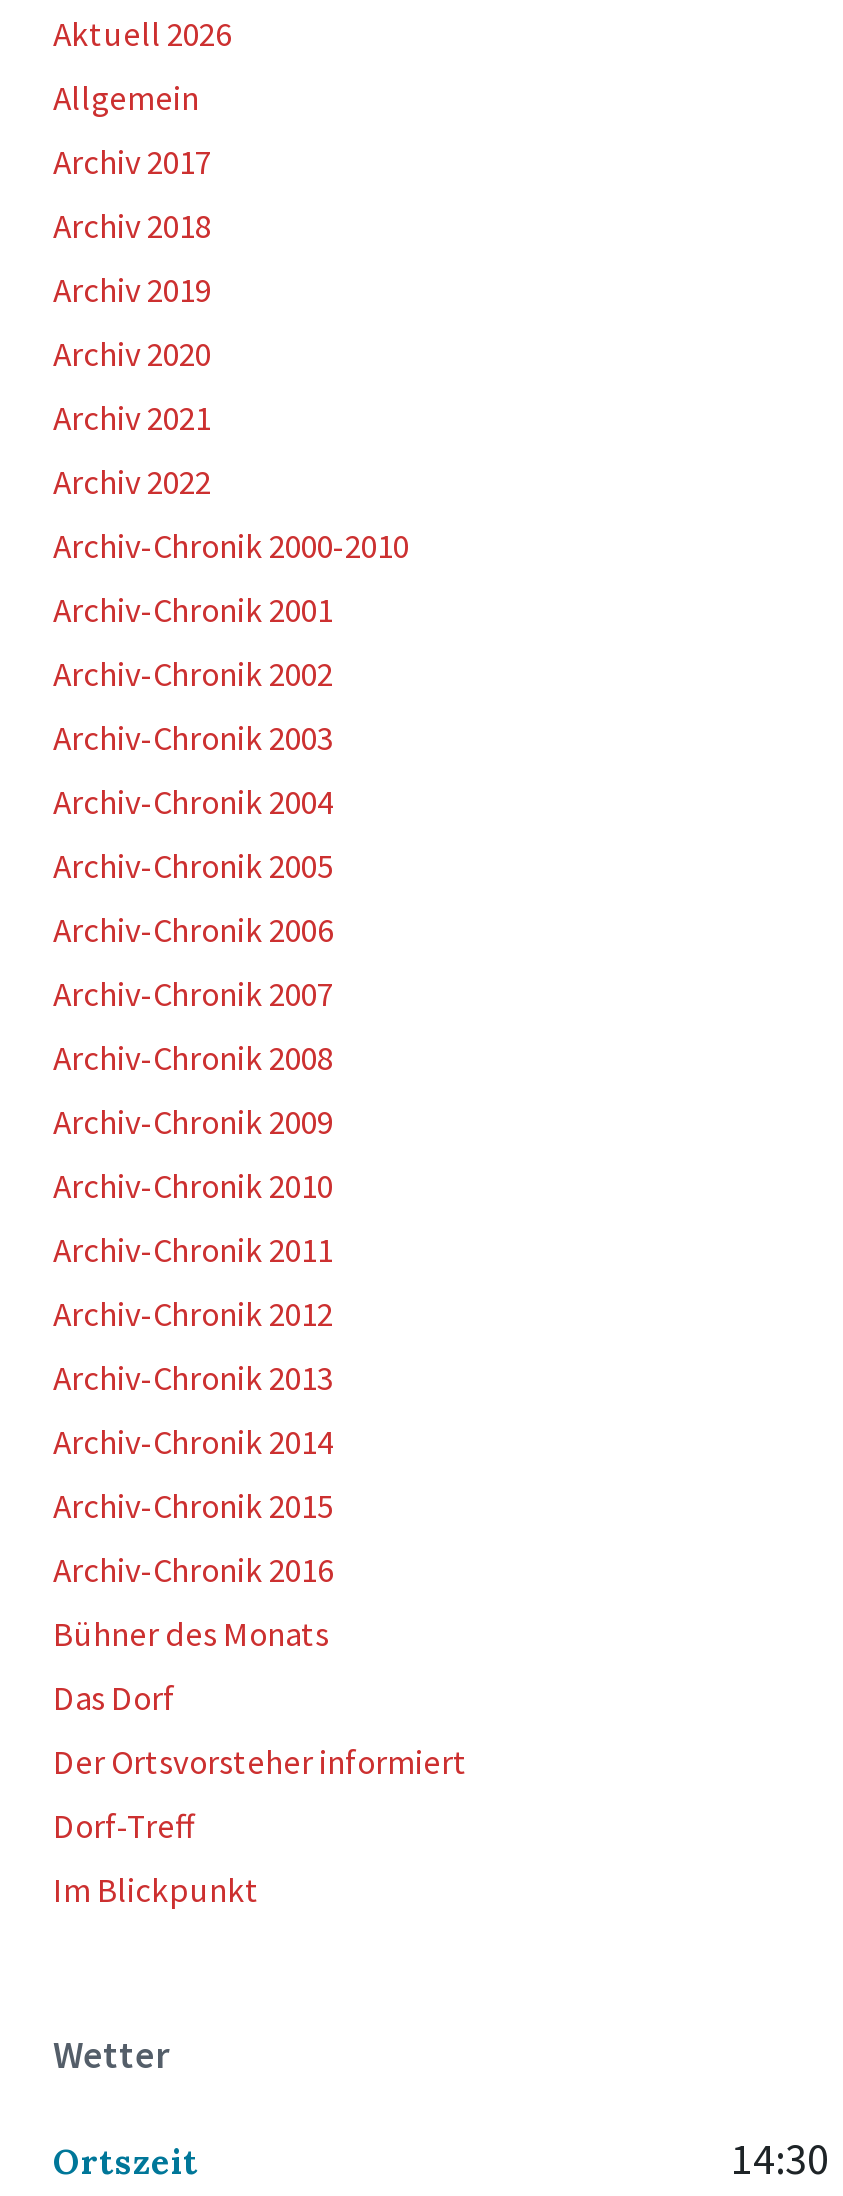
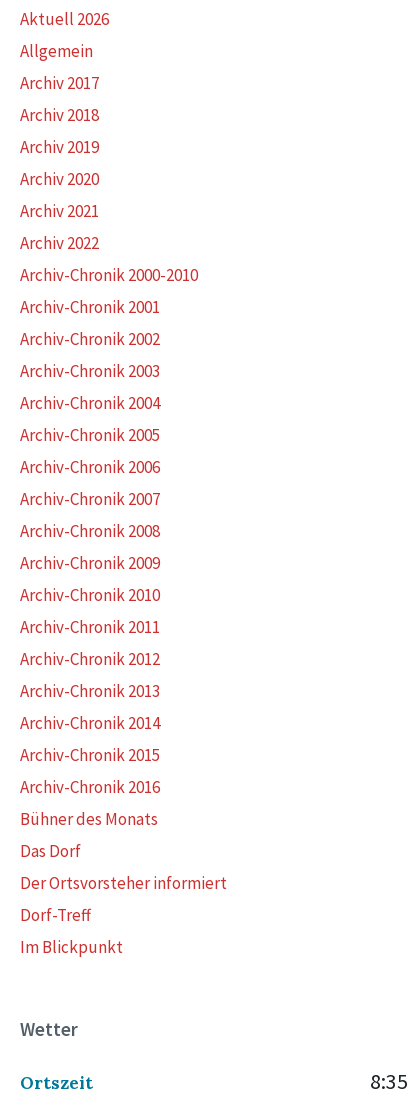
- 14:30
+ 8:35
